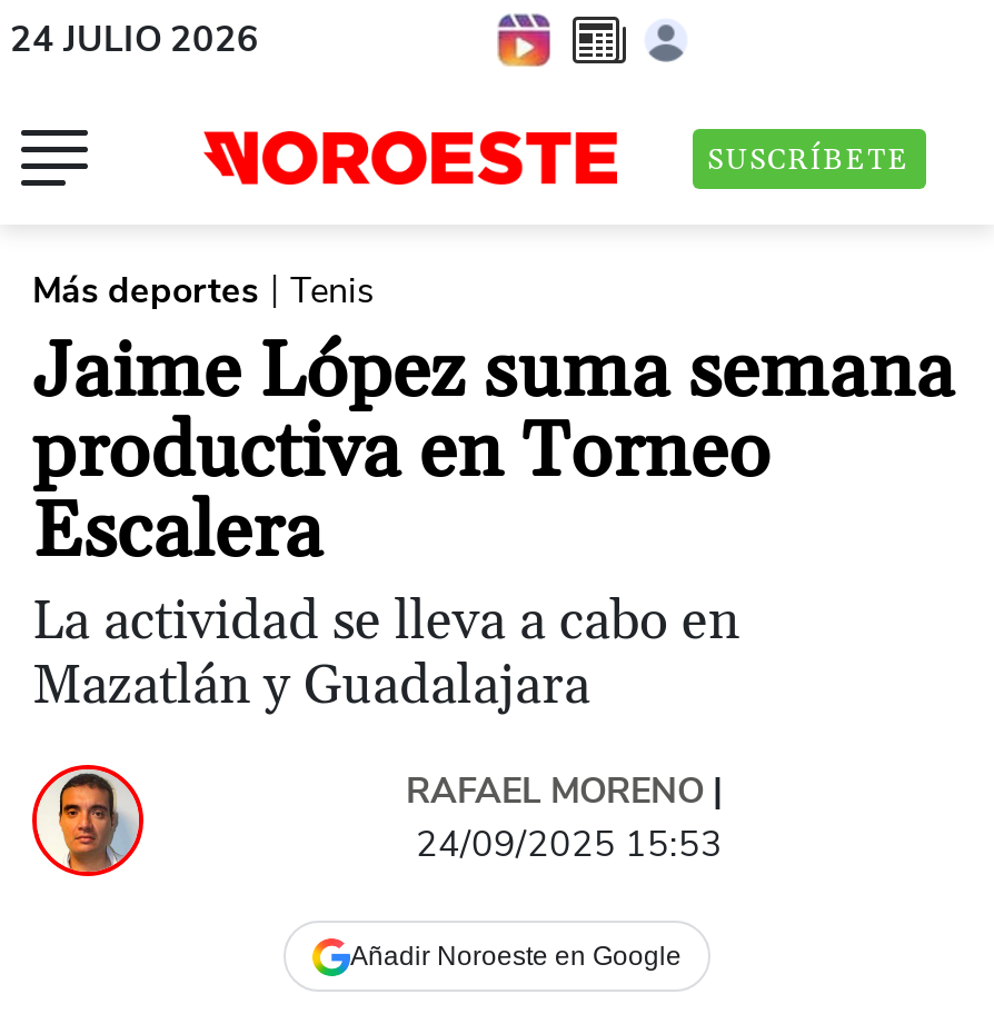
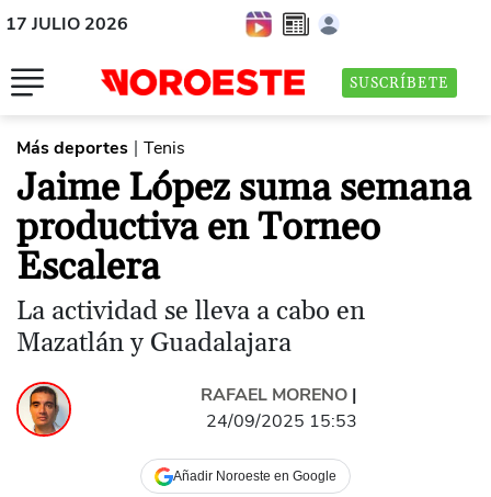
- 24 JULIO 2026
+ 17 JULIO 2026
